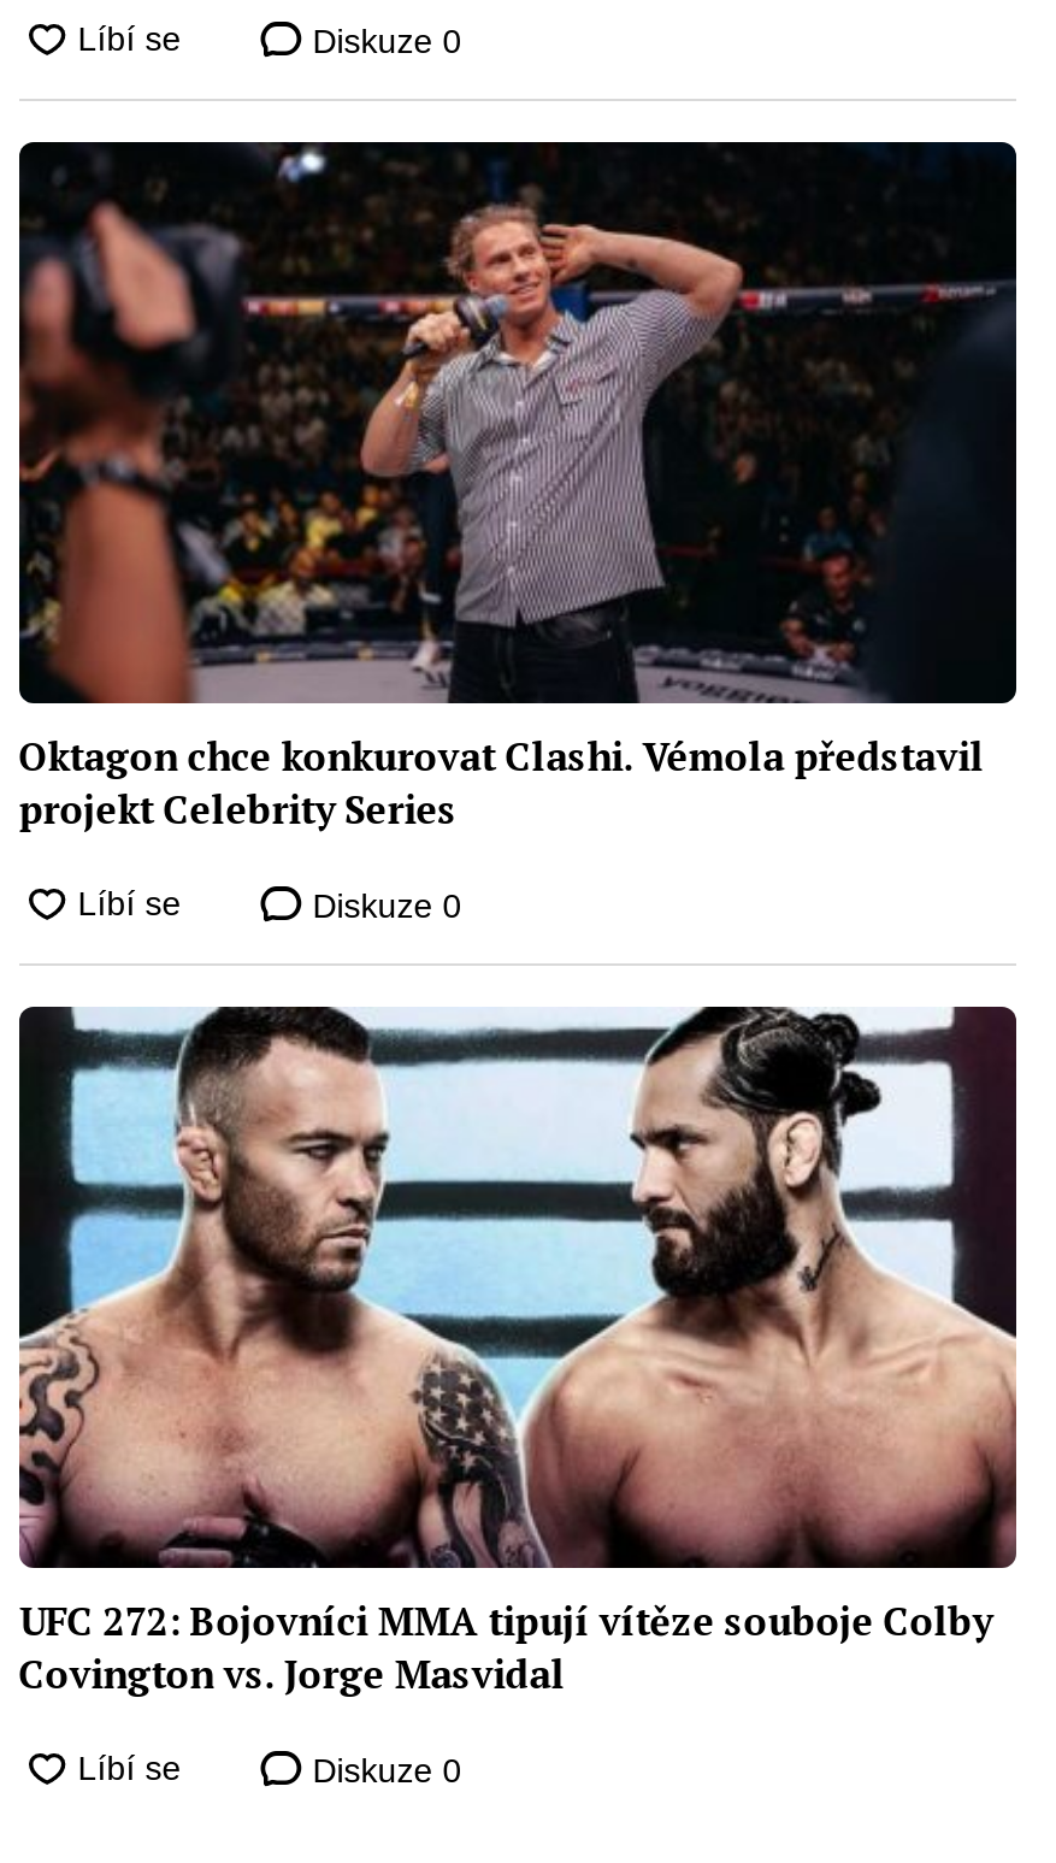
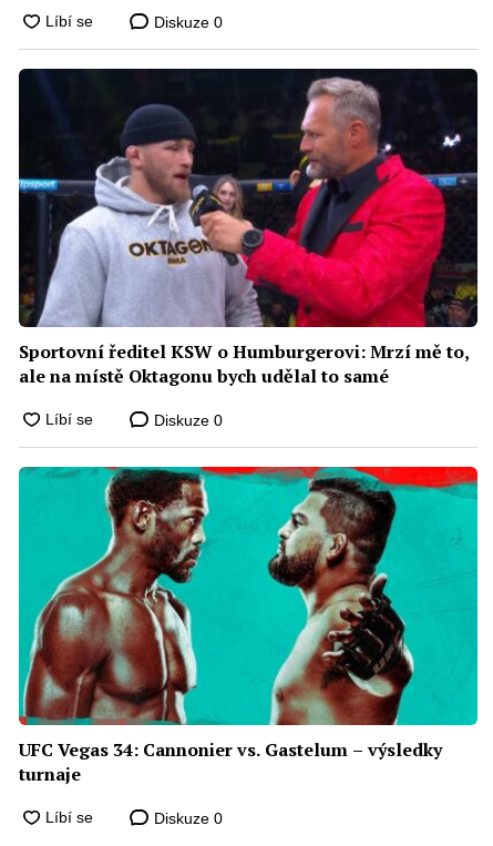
- [image]
- Oktagon chce konkurovat Clashi. Vémola představil
- projekt Celebrity Series
+ [image]
+ Sportovní ředitel KSW o Humburgerovi: Mrzí mě to,
+ ale na místě Oktagonu bych udělal to samé

- [image]
- UFC 272: Bojovníci MMA tipují vítěze souboje Colby
- Covington vs. Jorge Masvidal
+ [image]
+ UFC Vegas 34: Cannonier vs. Gastelum – výsledky
+ turnaje
